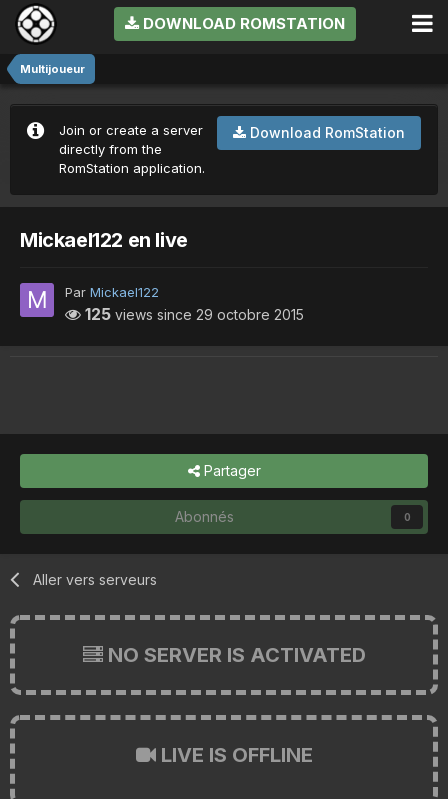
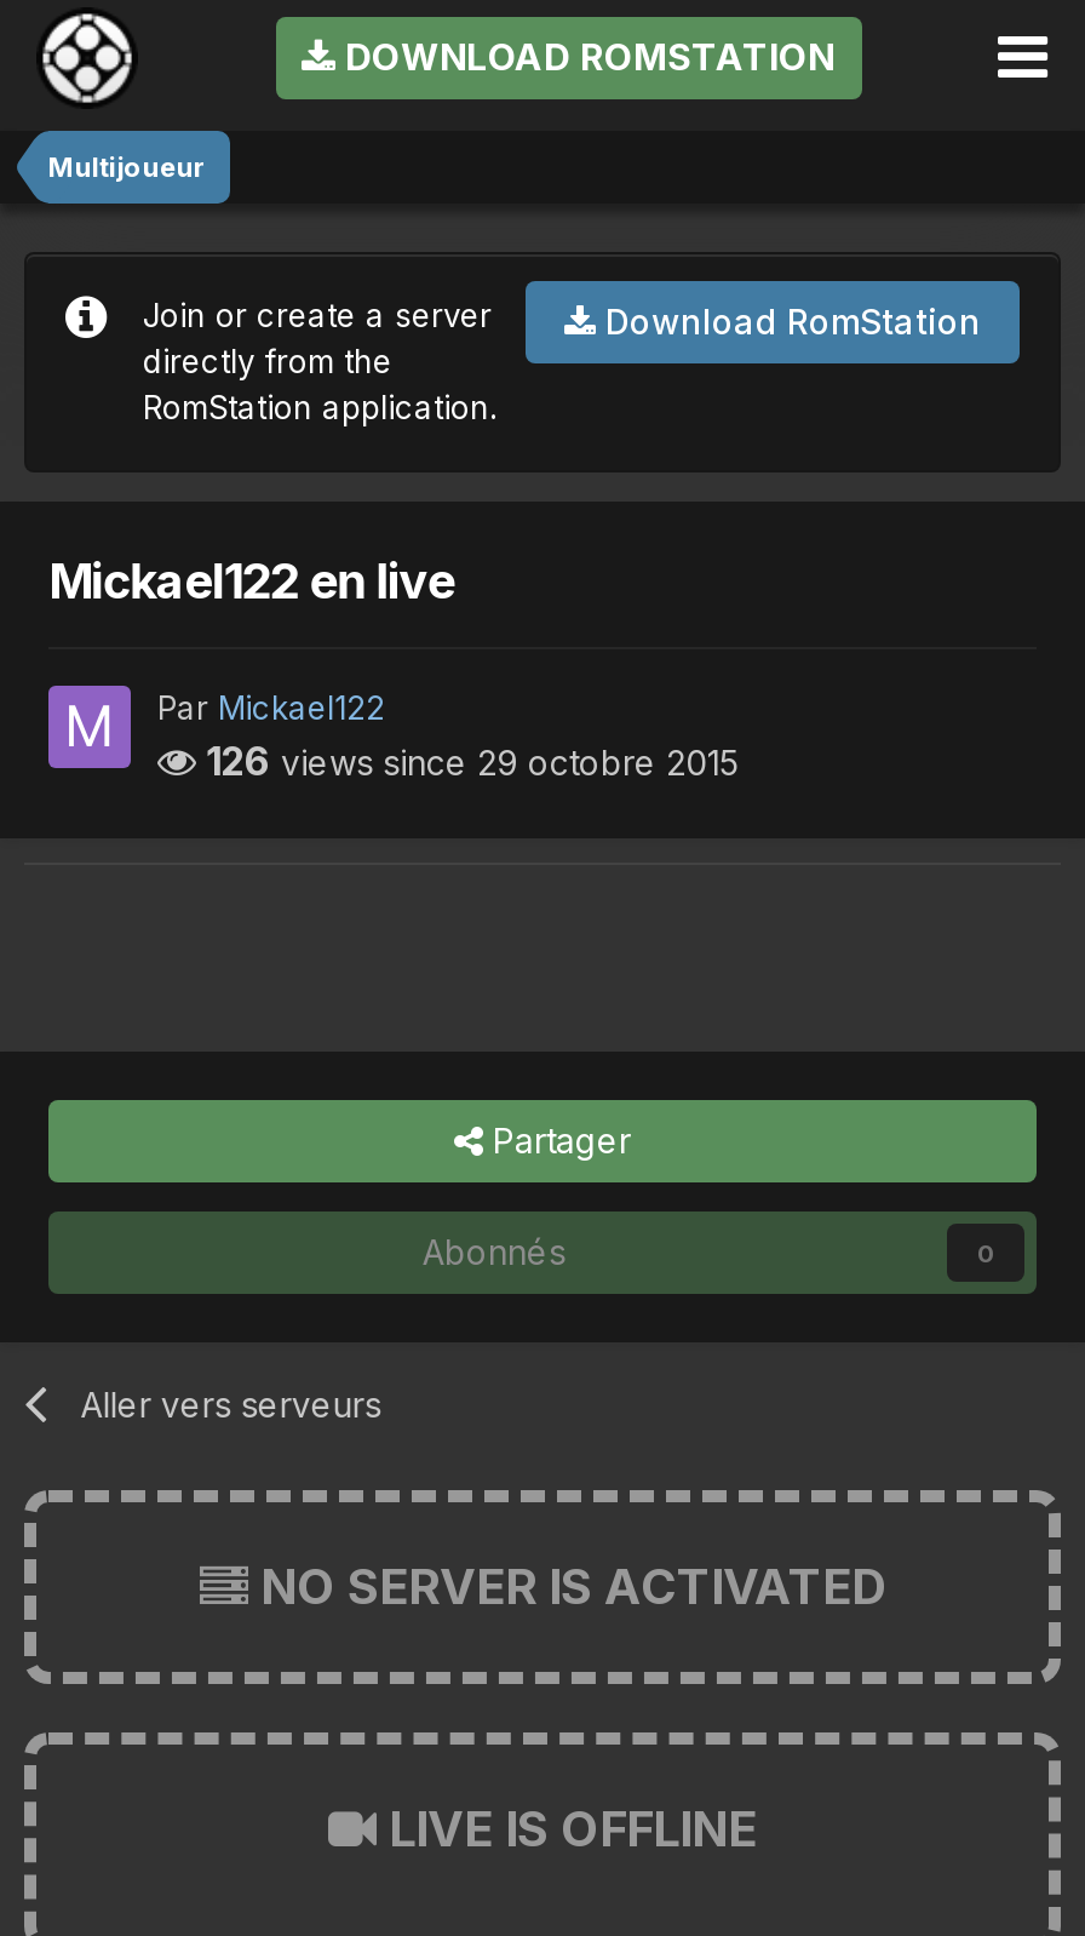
- 125 views since 29 octobre 2015
+ 126 views since 29 octobre 2015
